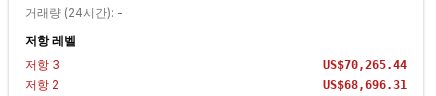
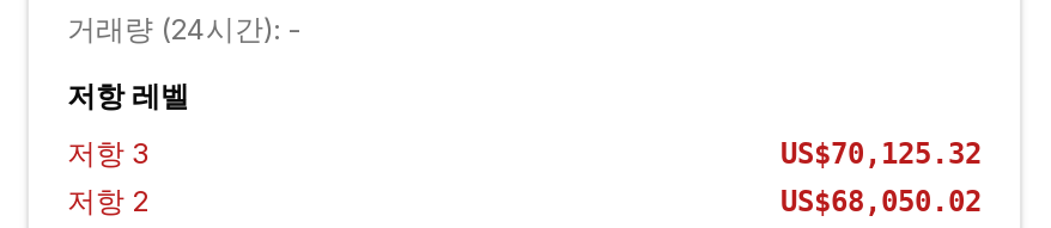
- US$70,265.44
+ US$70,125.32

- US$68,696.31
+ US$68,050.02
